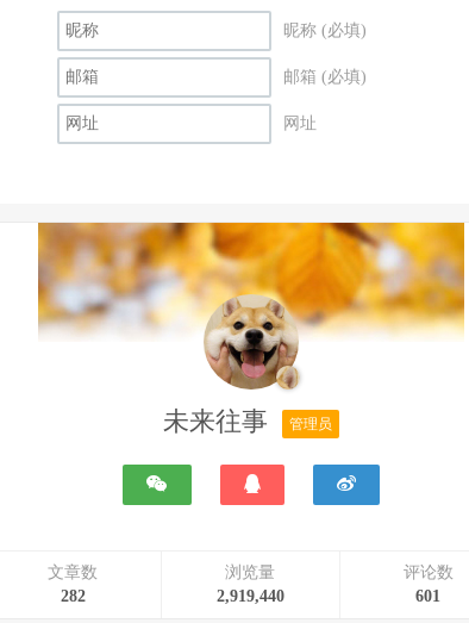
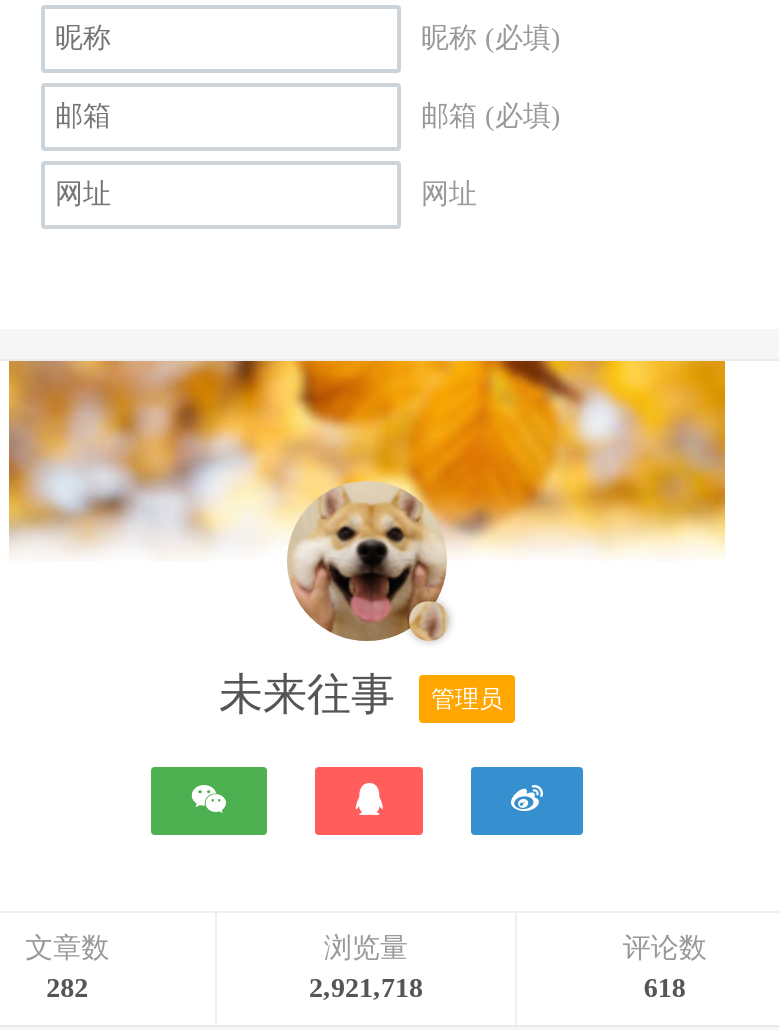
- 2,919,440
+ 2,921,718

- 601
+ 618
